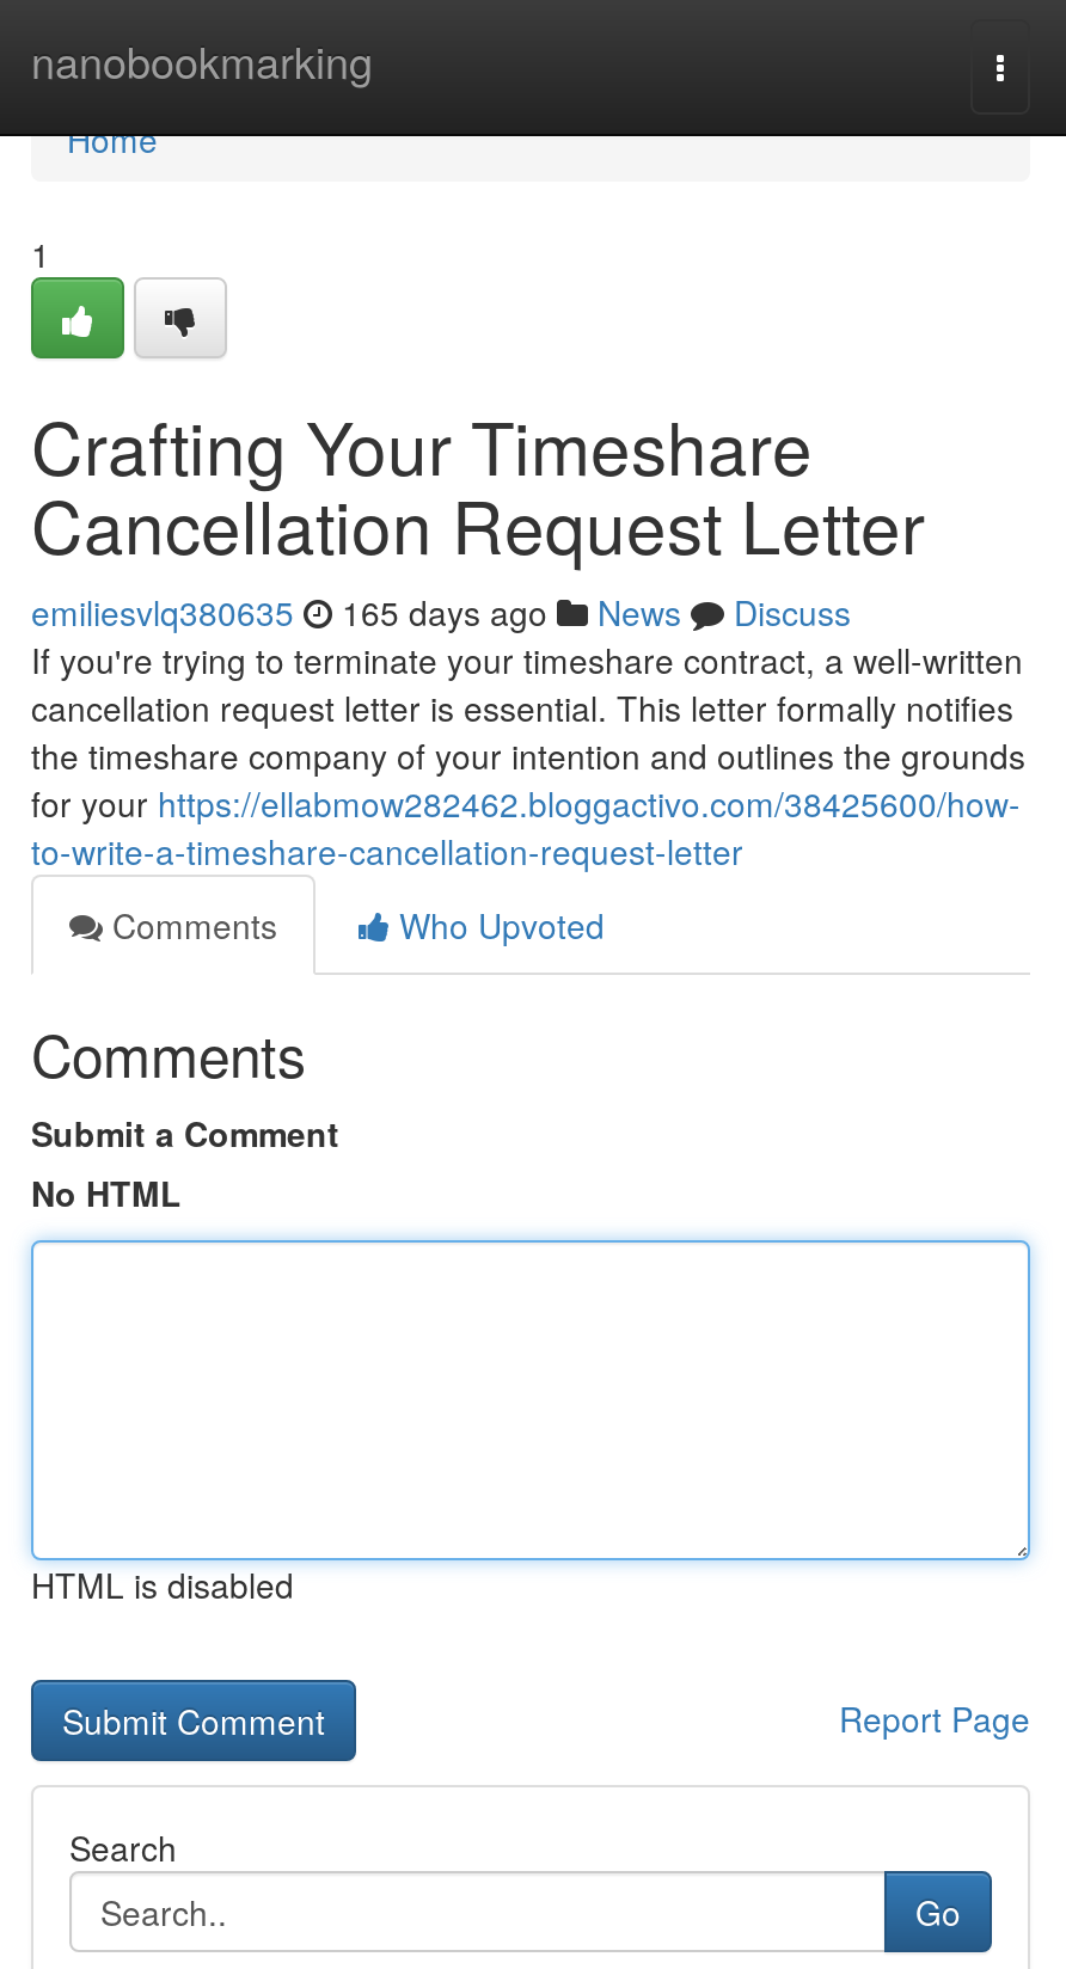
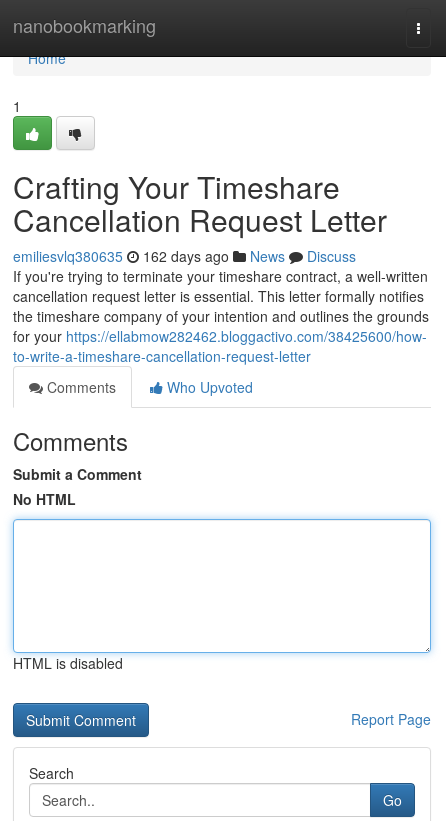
- emiliesvlq380635 165 days ago News Discuss
+ emiliesvlq380635 162 days ago News Discuss
